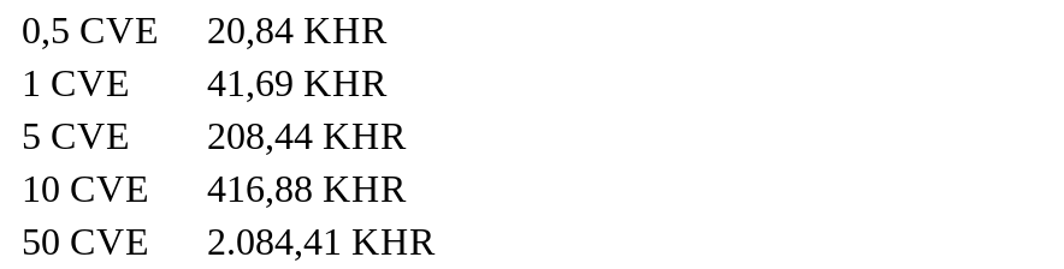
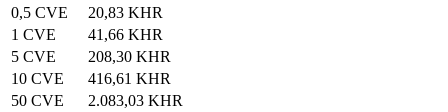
- 0,5 CVE 20,84 KHR
+ 0,5 CVE 20,83 KHR

- 1 CVE 41,69 KHR
+ 1 CVE 41,66 KHR

- 5 CVE 208,44 KHR
+ 5 CVE 208,30 KHR

- 10 CVE 416,88 KHR
+ 10 CVE 416,61 KHR

- 50 CVE 2.084,41 KHR
+ 50 CVE 2.083,03 KHR
